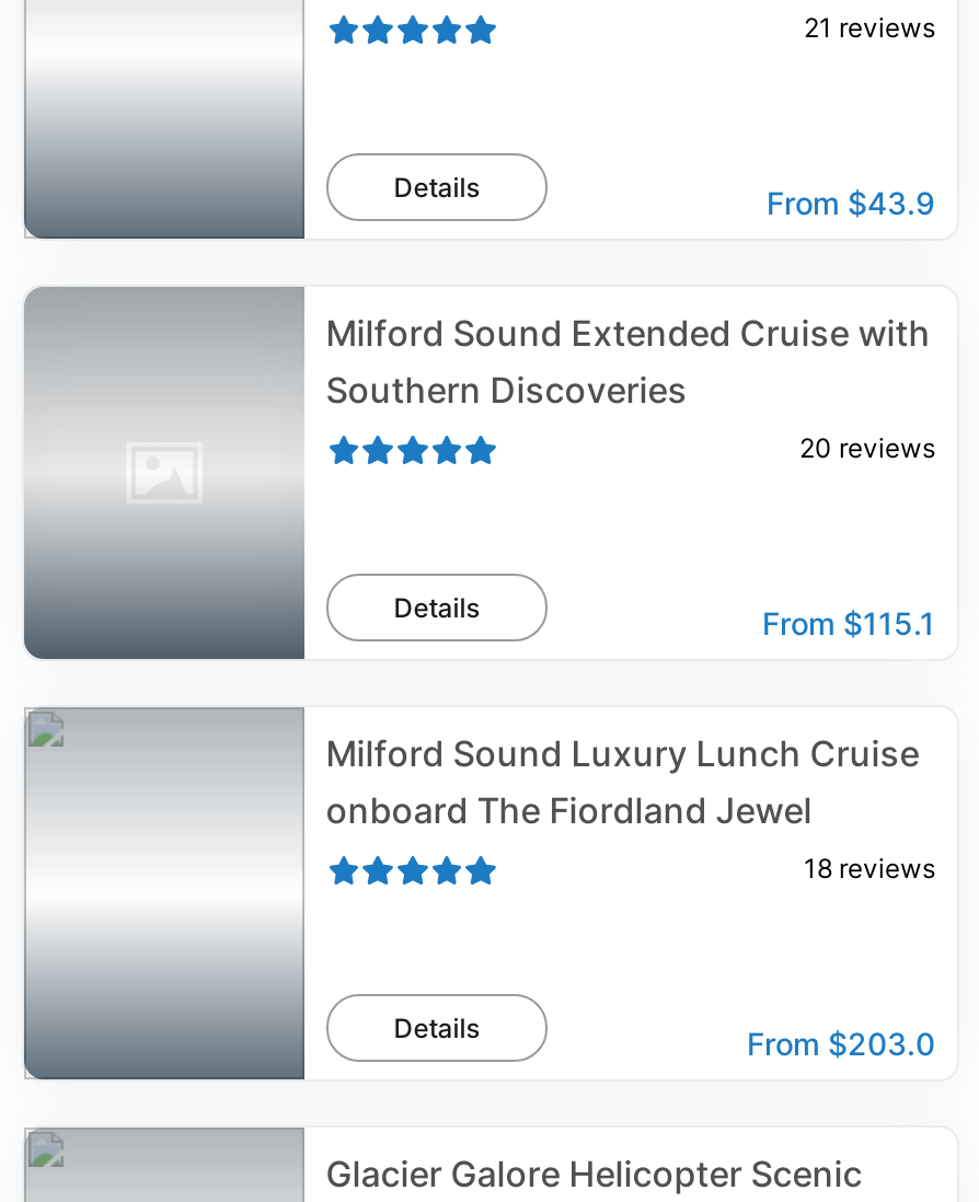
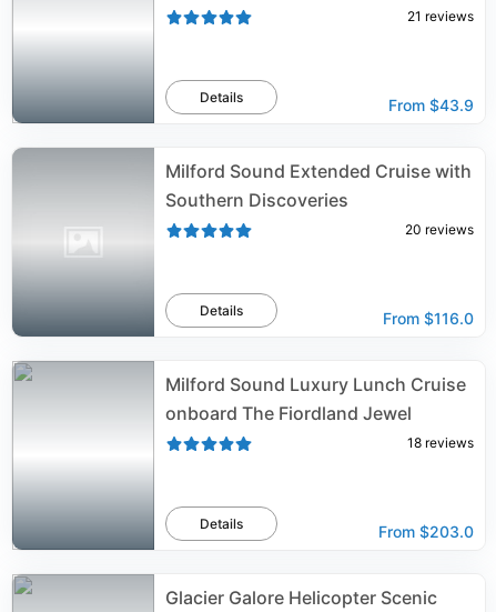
- From $115.1
+ From $116.0
